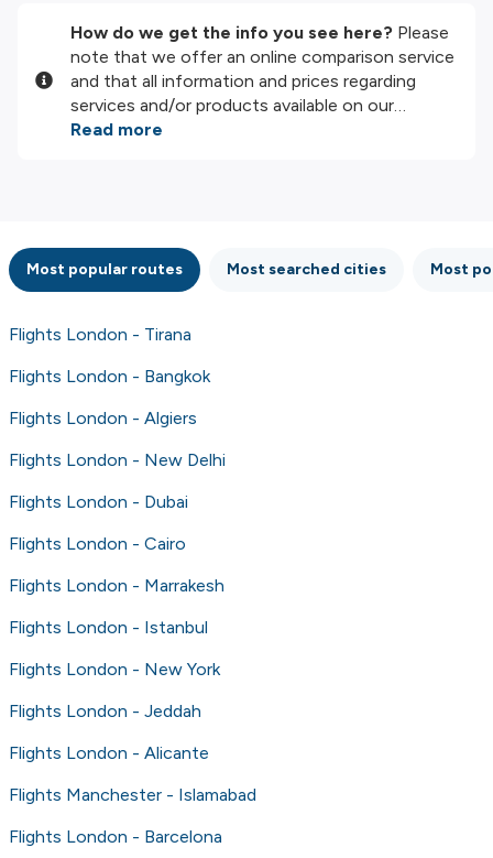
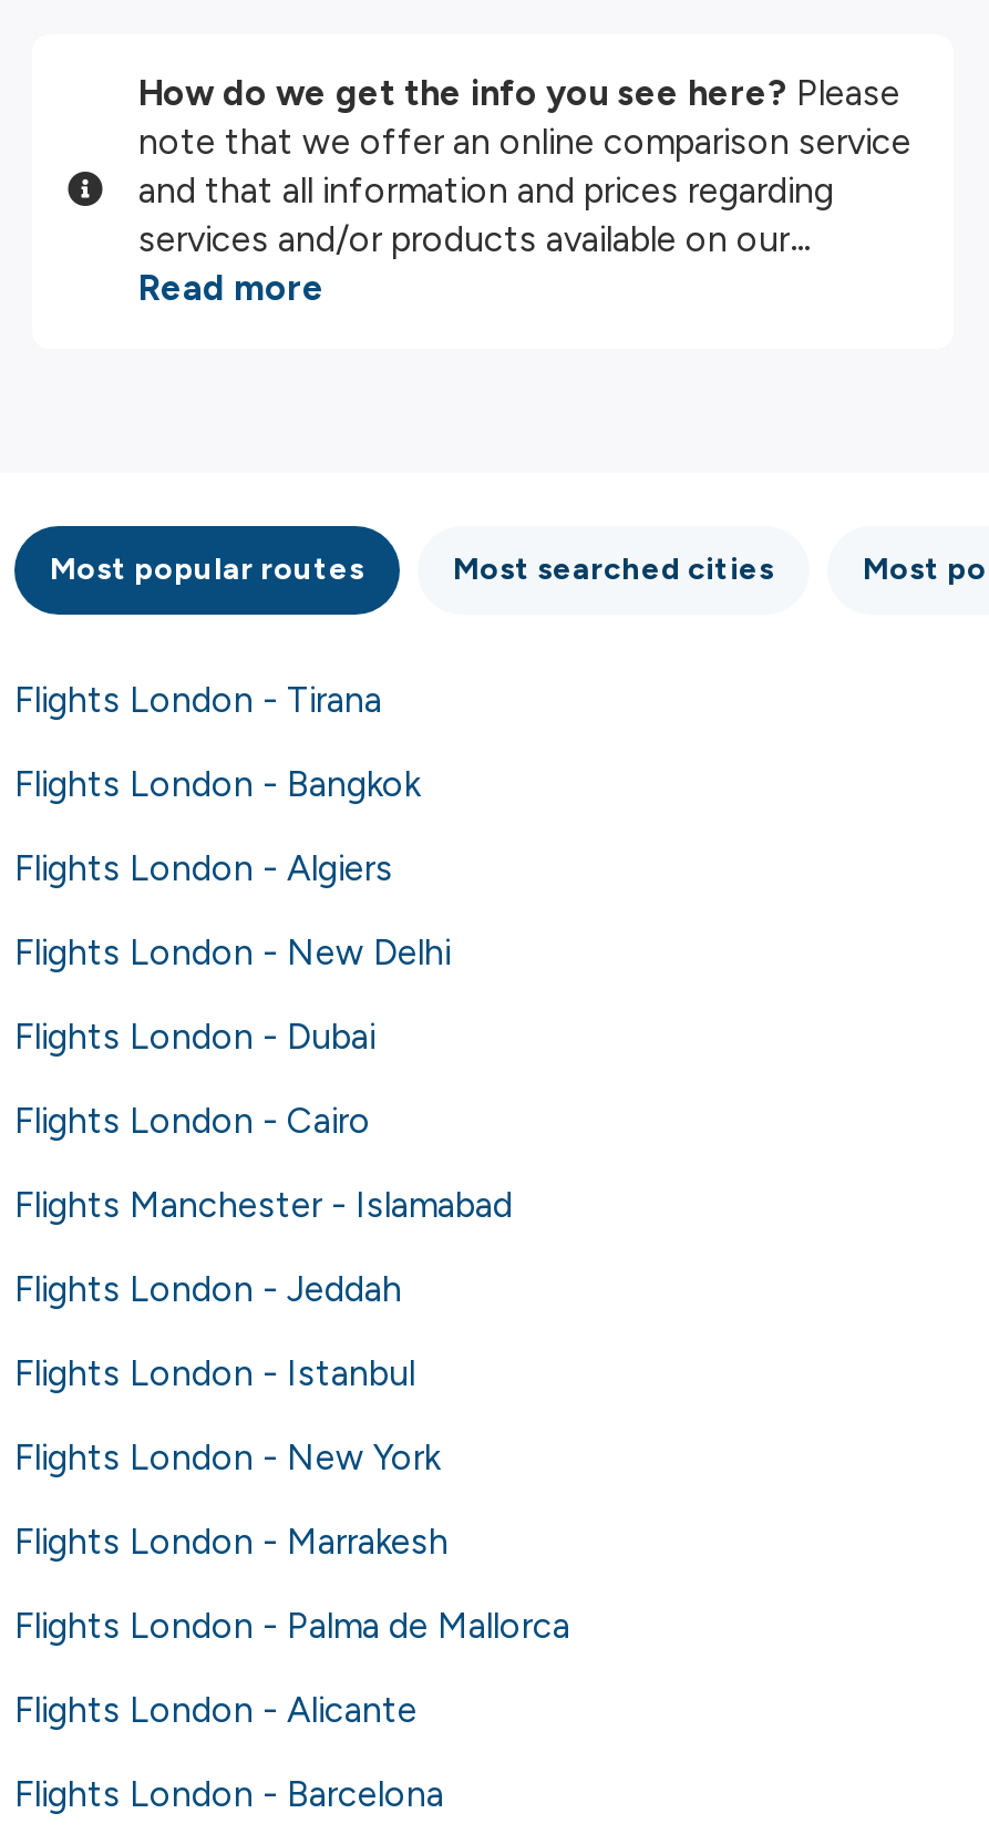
moved down: Flights London - Marrakesh

+ Flights London - Palma de Mallorca

moved up: Flights London - Jeddah

moved down: Flights London - Alicante

moved up: Flights Manchester - Islamabad
